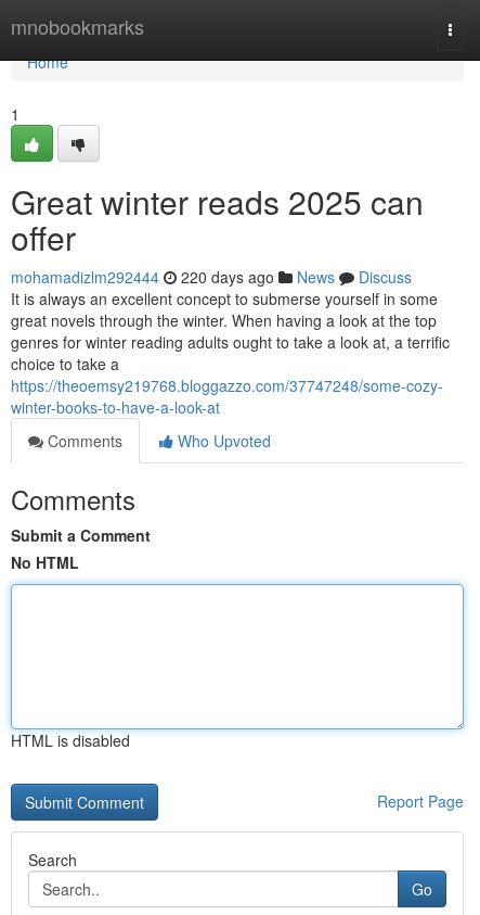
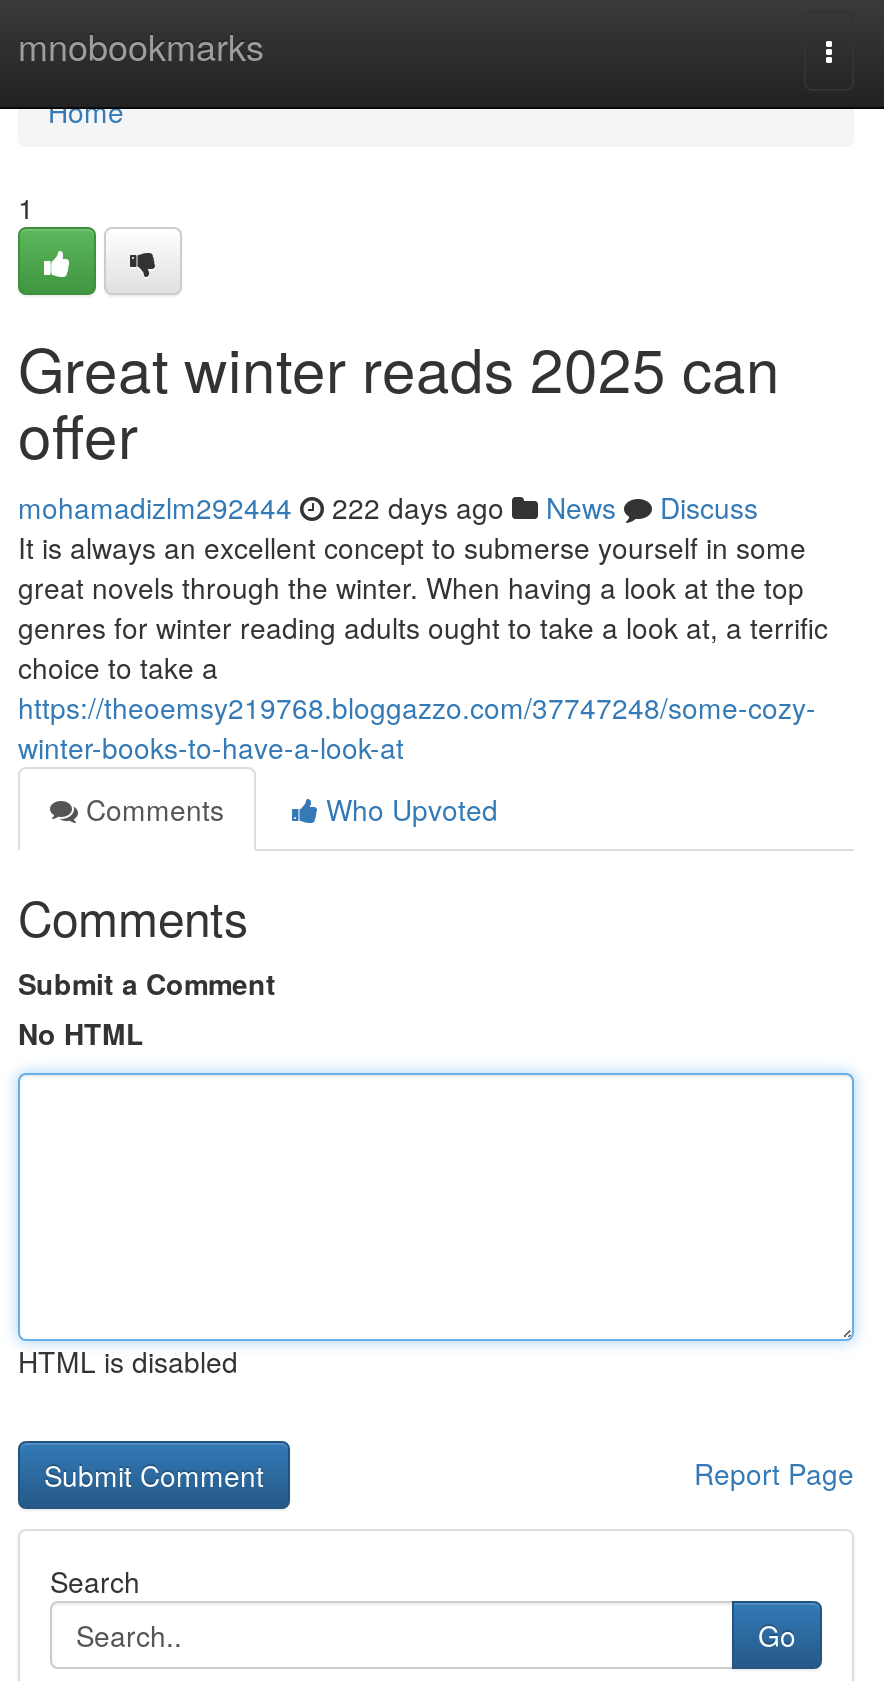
- mohamadizlm292444 220 days ago News Discuss
+ mohamadizlm292444 222 days ago News Discuss
